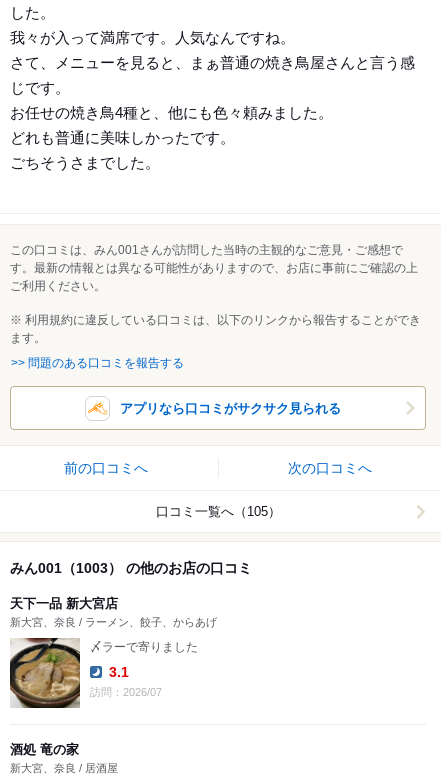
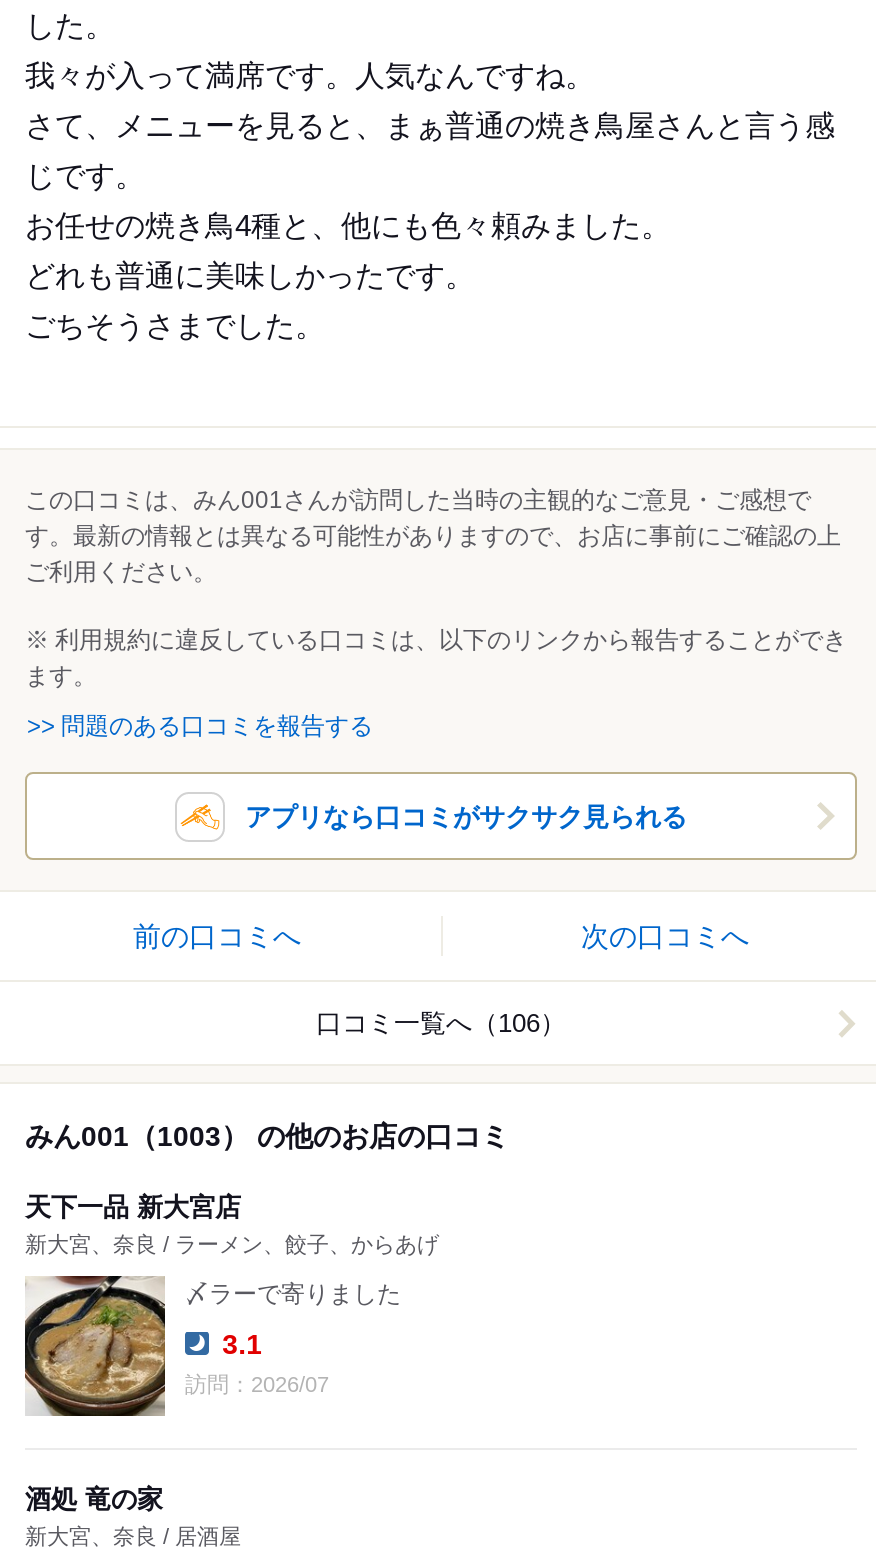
- 口コミ一覧へ（105）
+ 口コミ一覧へ（106）
